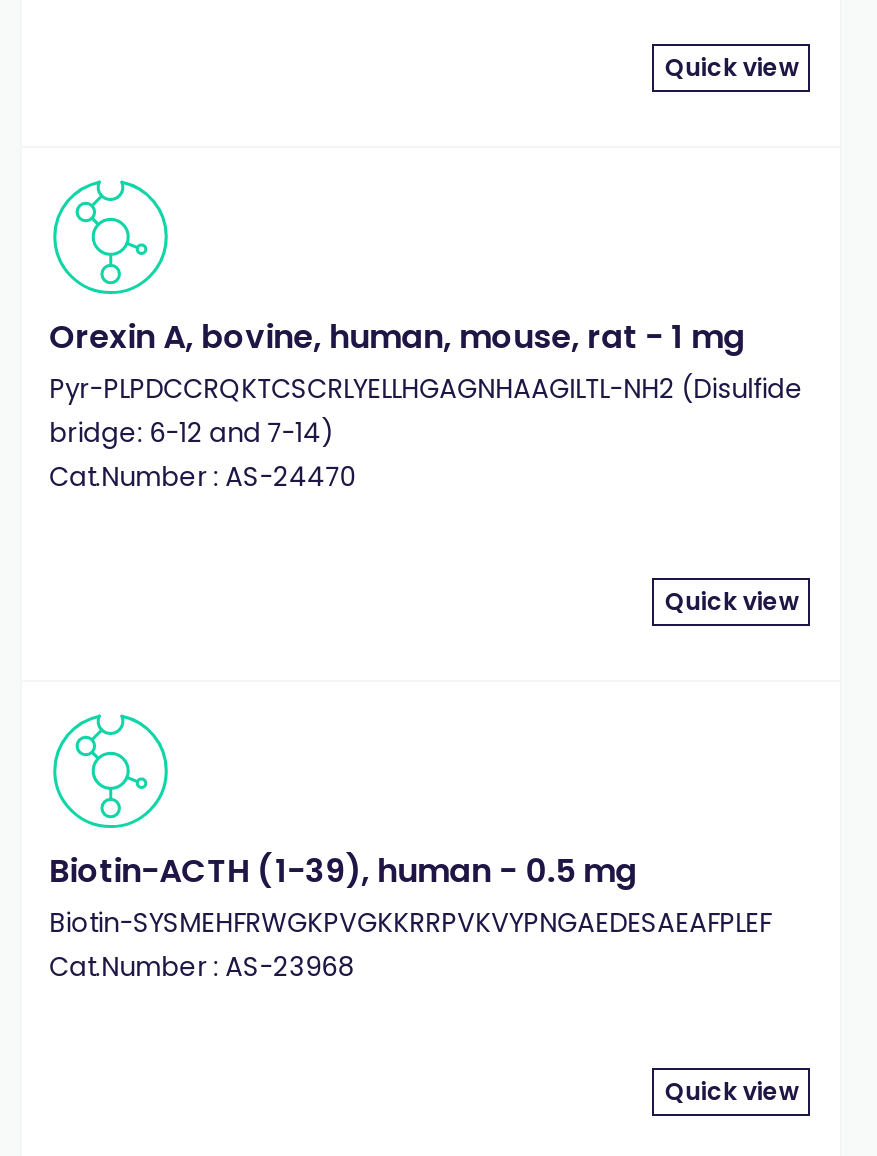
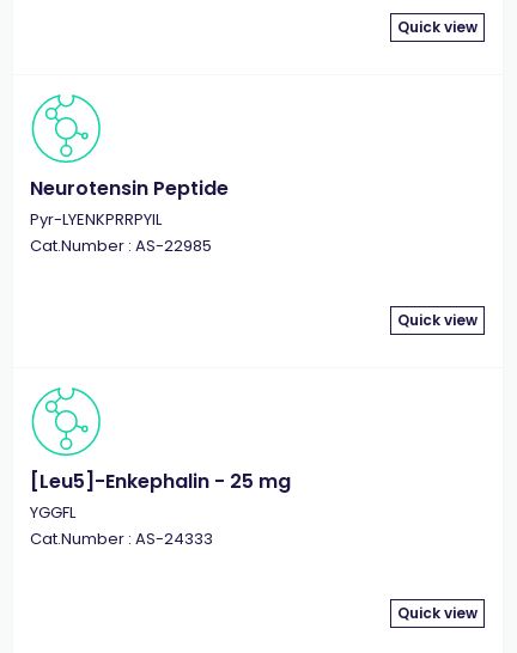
- Orexin A, bovine, human, mouse, rat - 1 mg
- Pyr-PLPDCCRQKTCSCRLYELLHGAGNHAAGILTL-NH2 (Disulfide
- bridge: 6-12 and 7-14)
- Cat.Number : AS-24470
+ Neurotensin Peptide
+ Pyr-LYENKPRRPYIL
+ Cat.Number : AS-22985

- Biotin-ACTH (1-39), human - 0.5 mg
- Biotin-SYSMEHFRWGKPVGKKRRPVKVYPNGAEDESAEAFPLEF
- Cat.Number : AS-23968
+ [Leu5]-Enkephalin - 25 mg
+ YGGFL
+ Cat.Number : AS-24333
